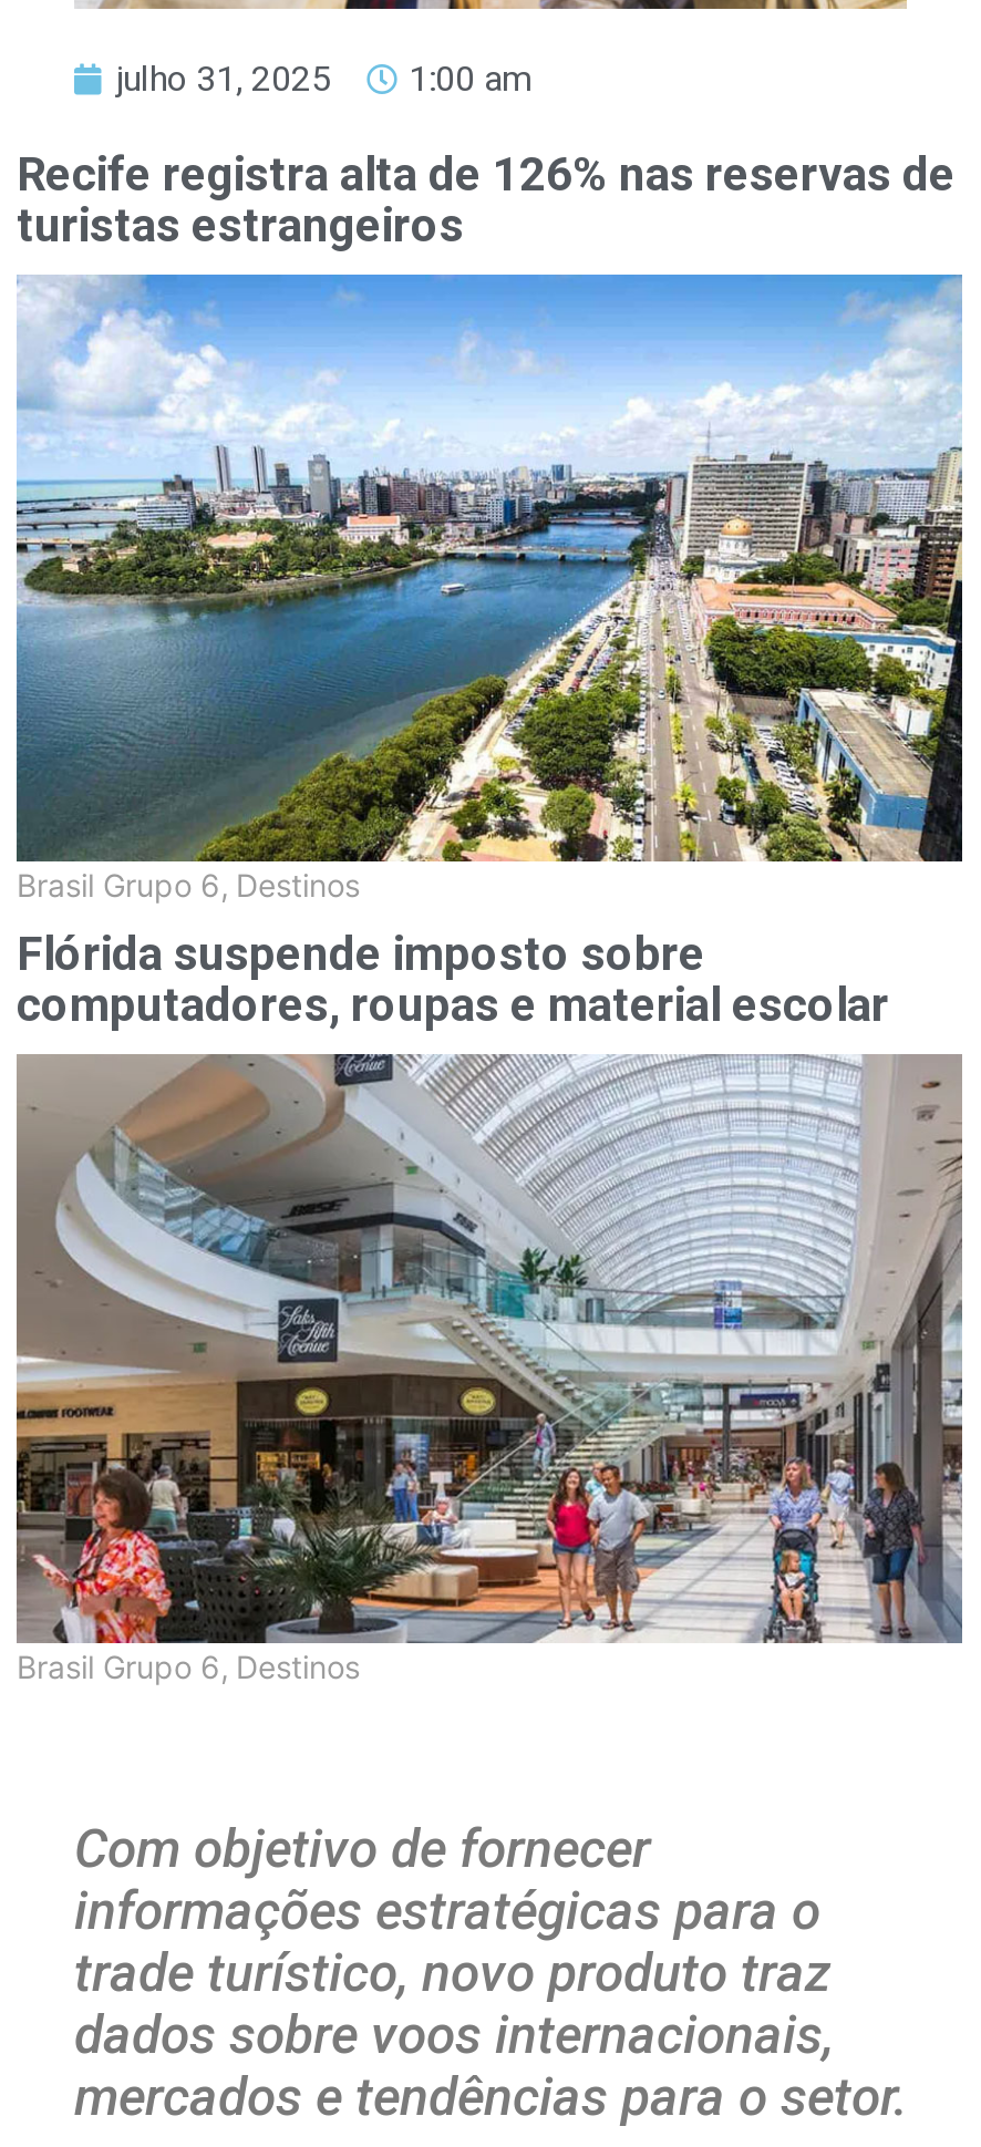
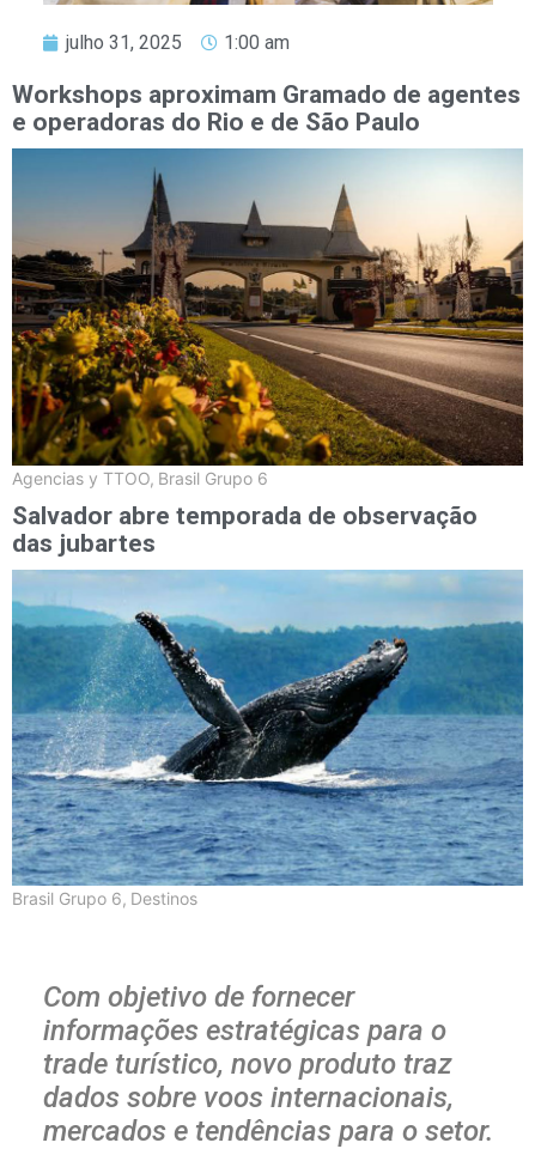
- Recife registra alta de 126% nas reservas de
- turistas estrangeiros
+ Workshops aproximam Gramado de agentes
+ e operadoras do Rio e de São Paulo

- [image]
- Brasil Grupo 6, Destinos
+ [image]
+ Agencias y TTOO, Brasil Grupo 6

- Flórida suspende imposto sobre
- computadores, roupas e material escolar
+ Salvador abre temporada de observação
+ das jubartes

- [image]
+ [image]
